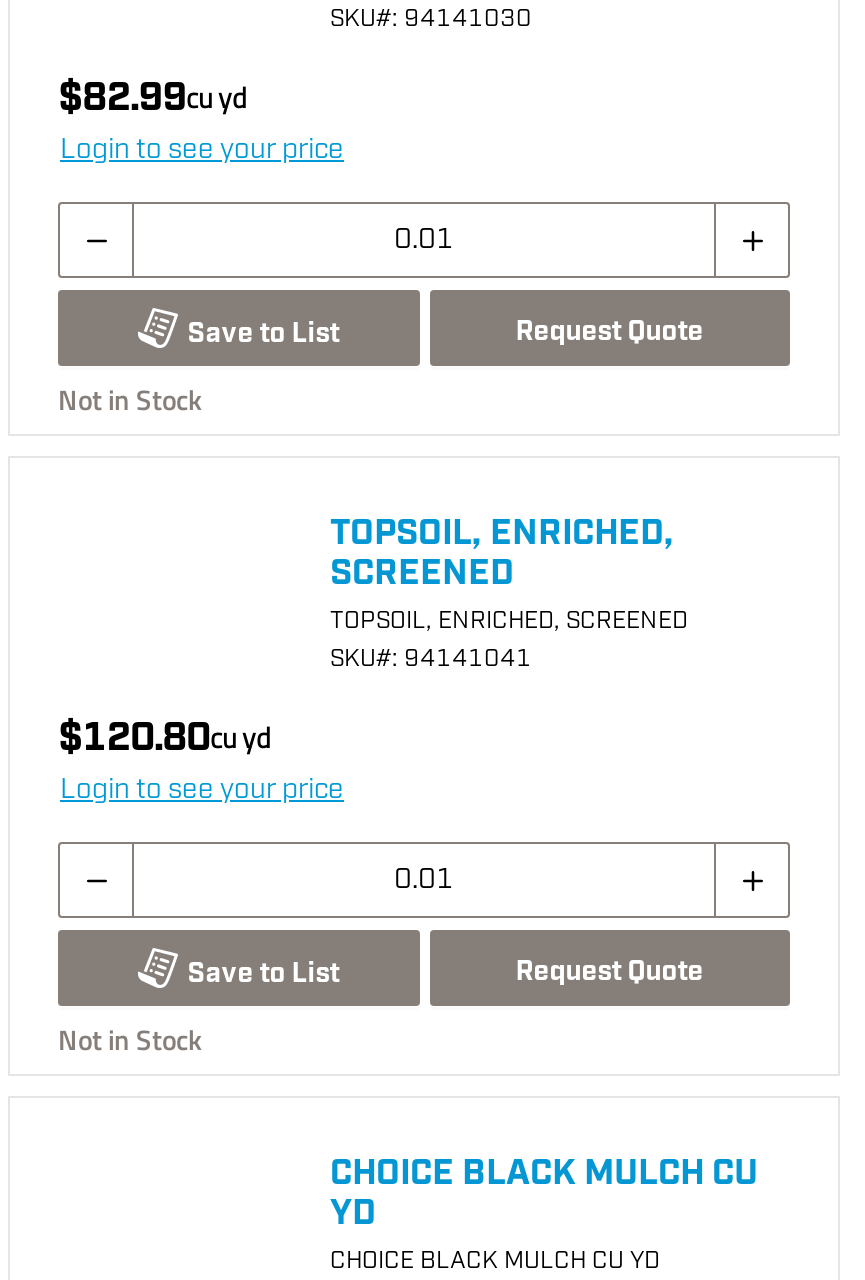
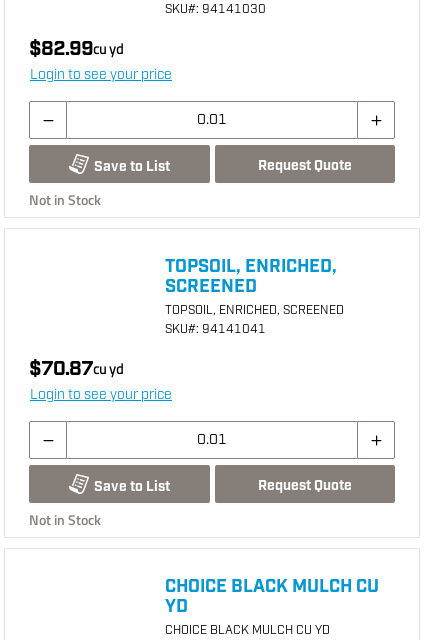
- $120.80cu yd
+ $70.87cu yd
